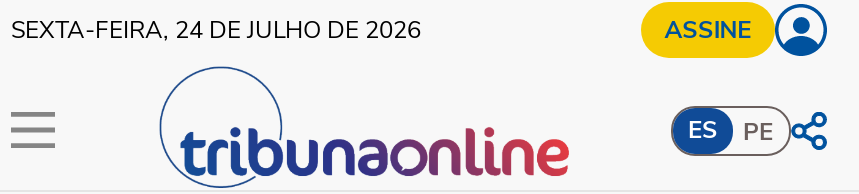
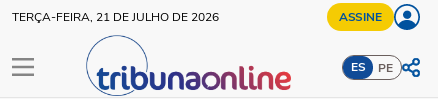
- SEXTA-FEIRA, 24 DE JULHO DE 2026
+ TERÇA-FEIRA, 21 DE JULHO DE 2026
